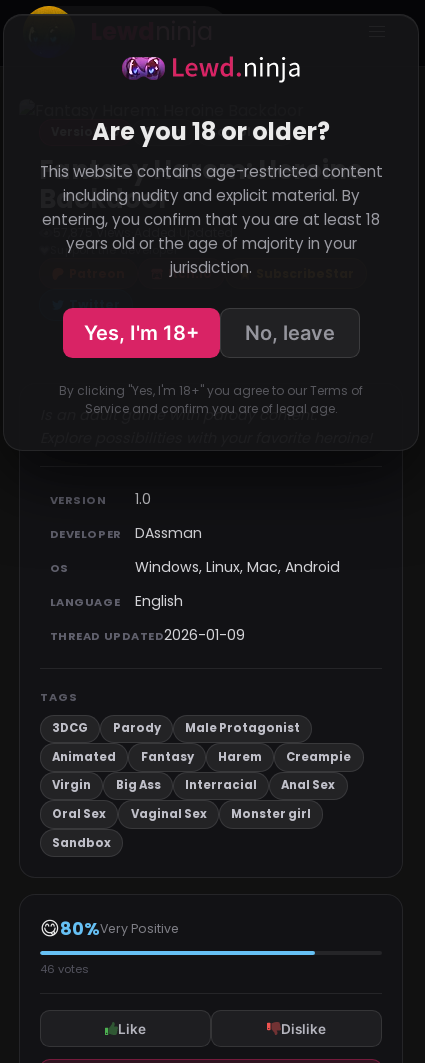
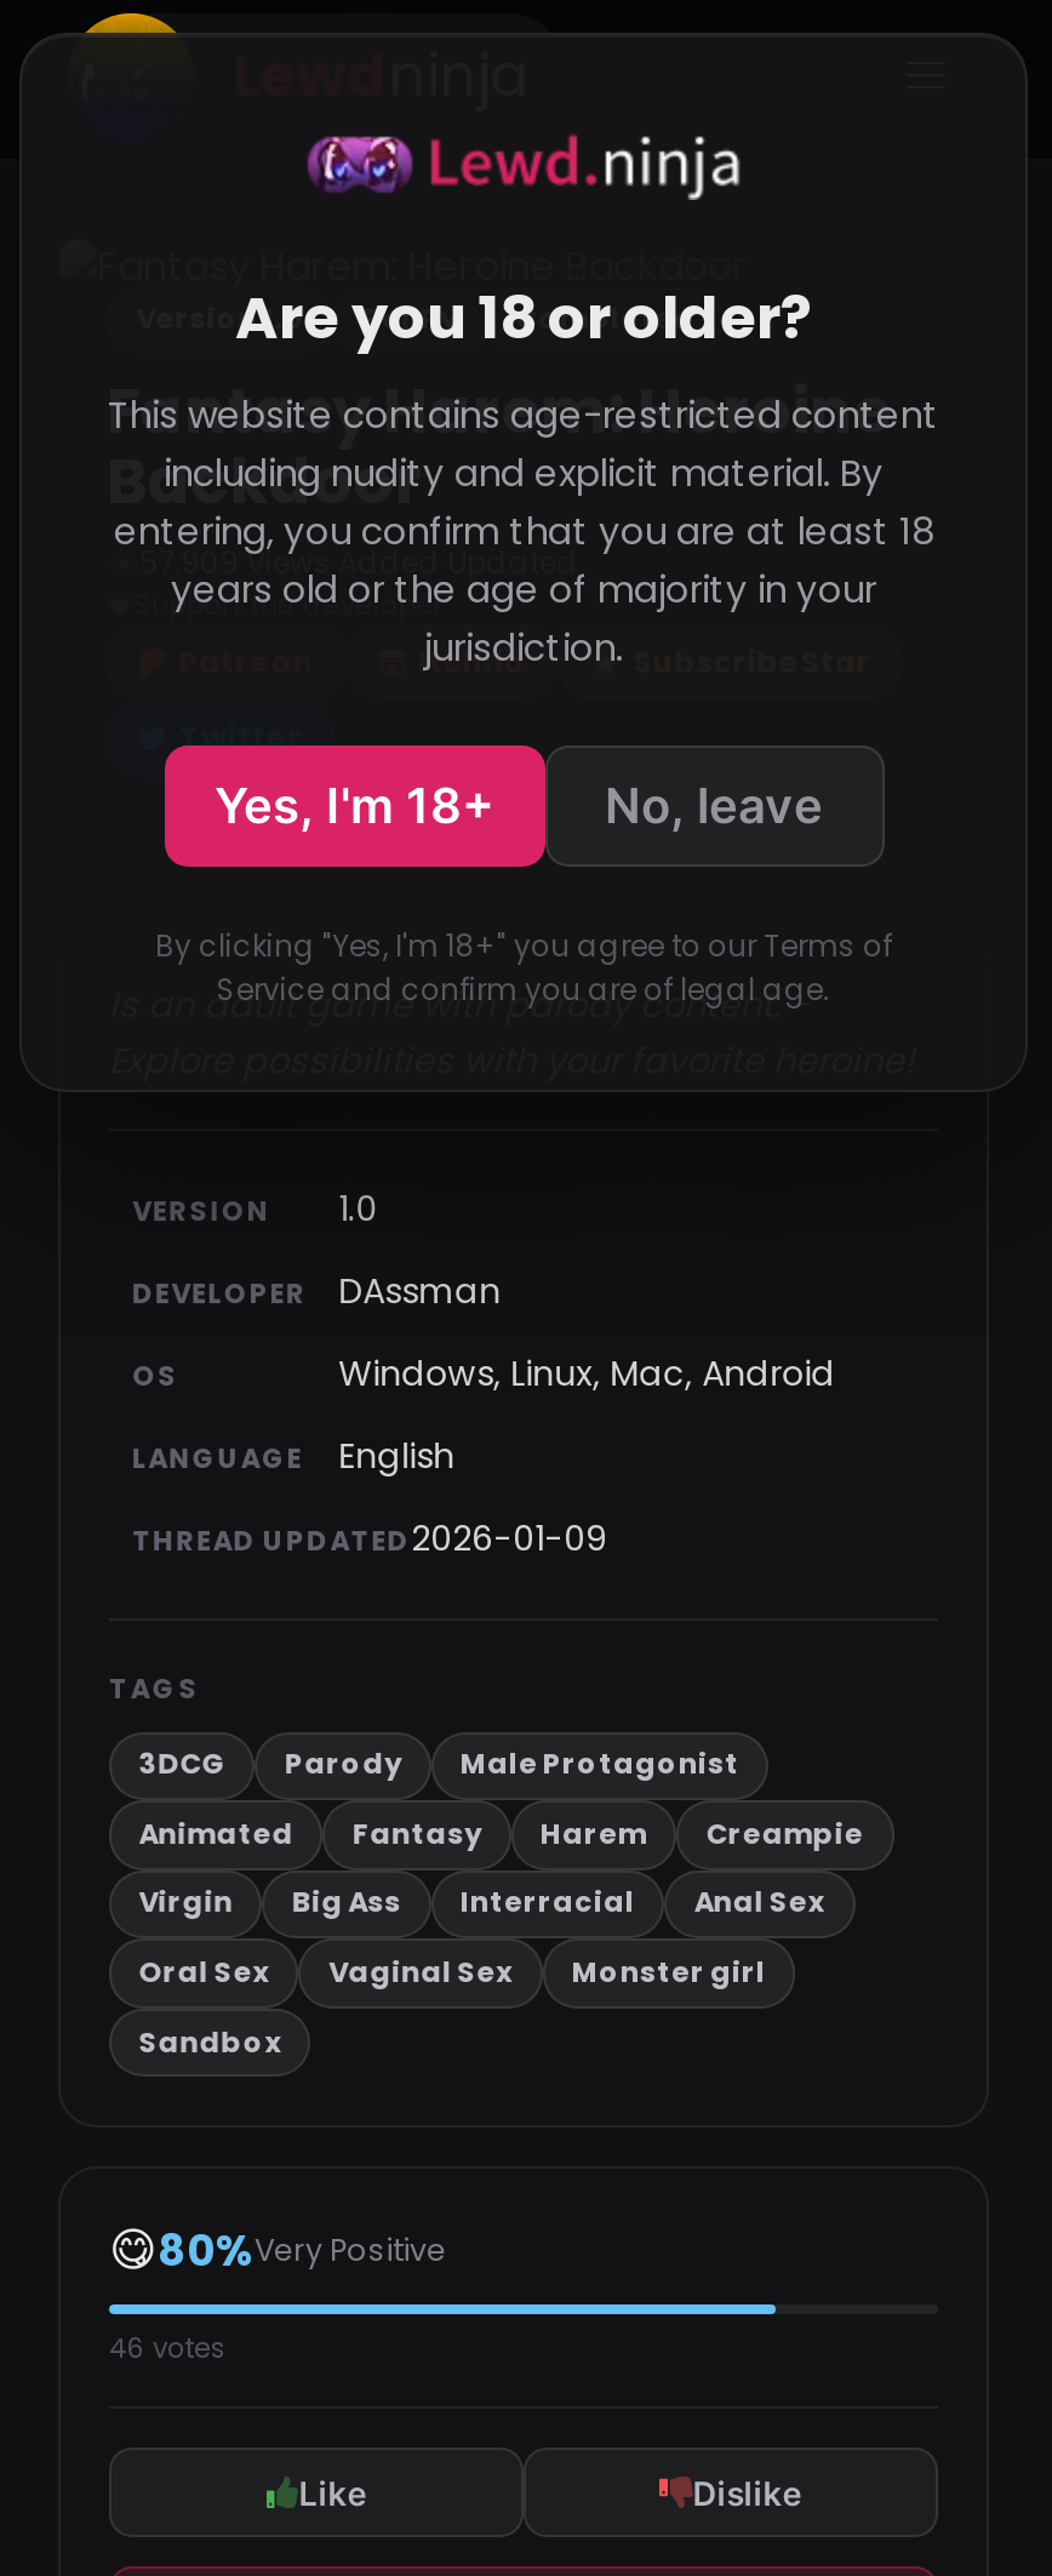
- 57,875 Views·Added · Updated
+ 57,909 Views·Added · Updated
